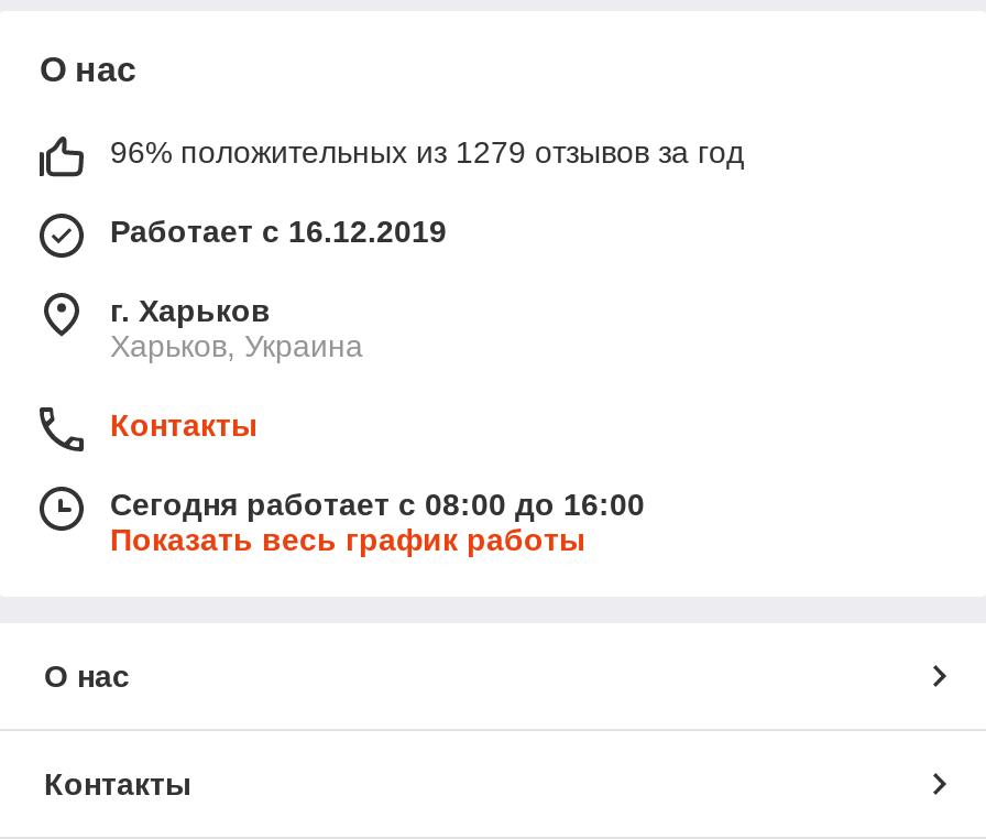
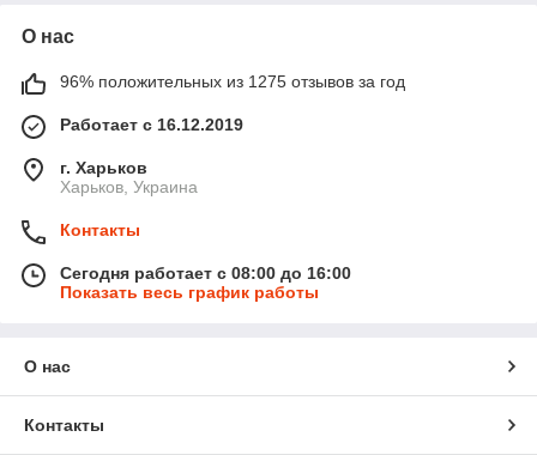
- 96% положительных из 1279 отзывов за год
+ 96% положительных из 1275 отзывов за год
